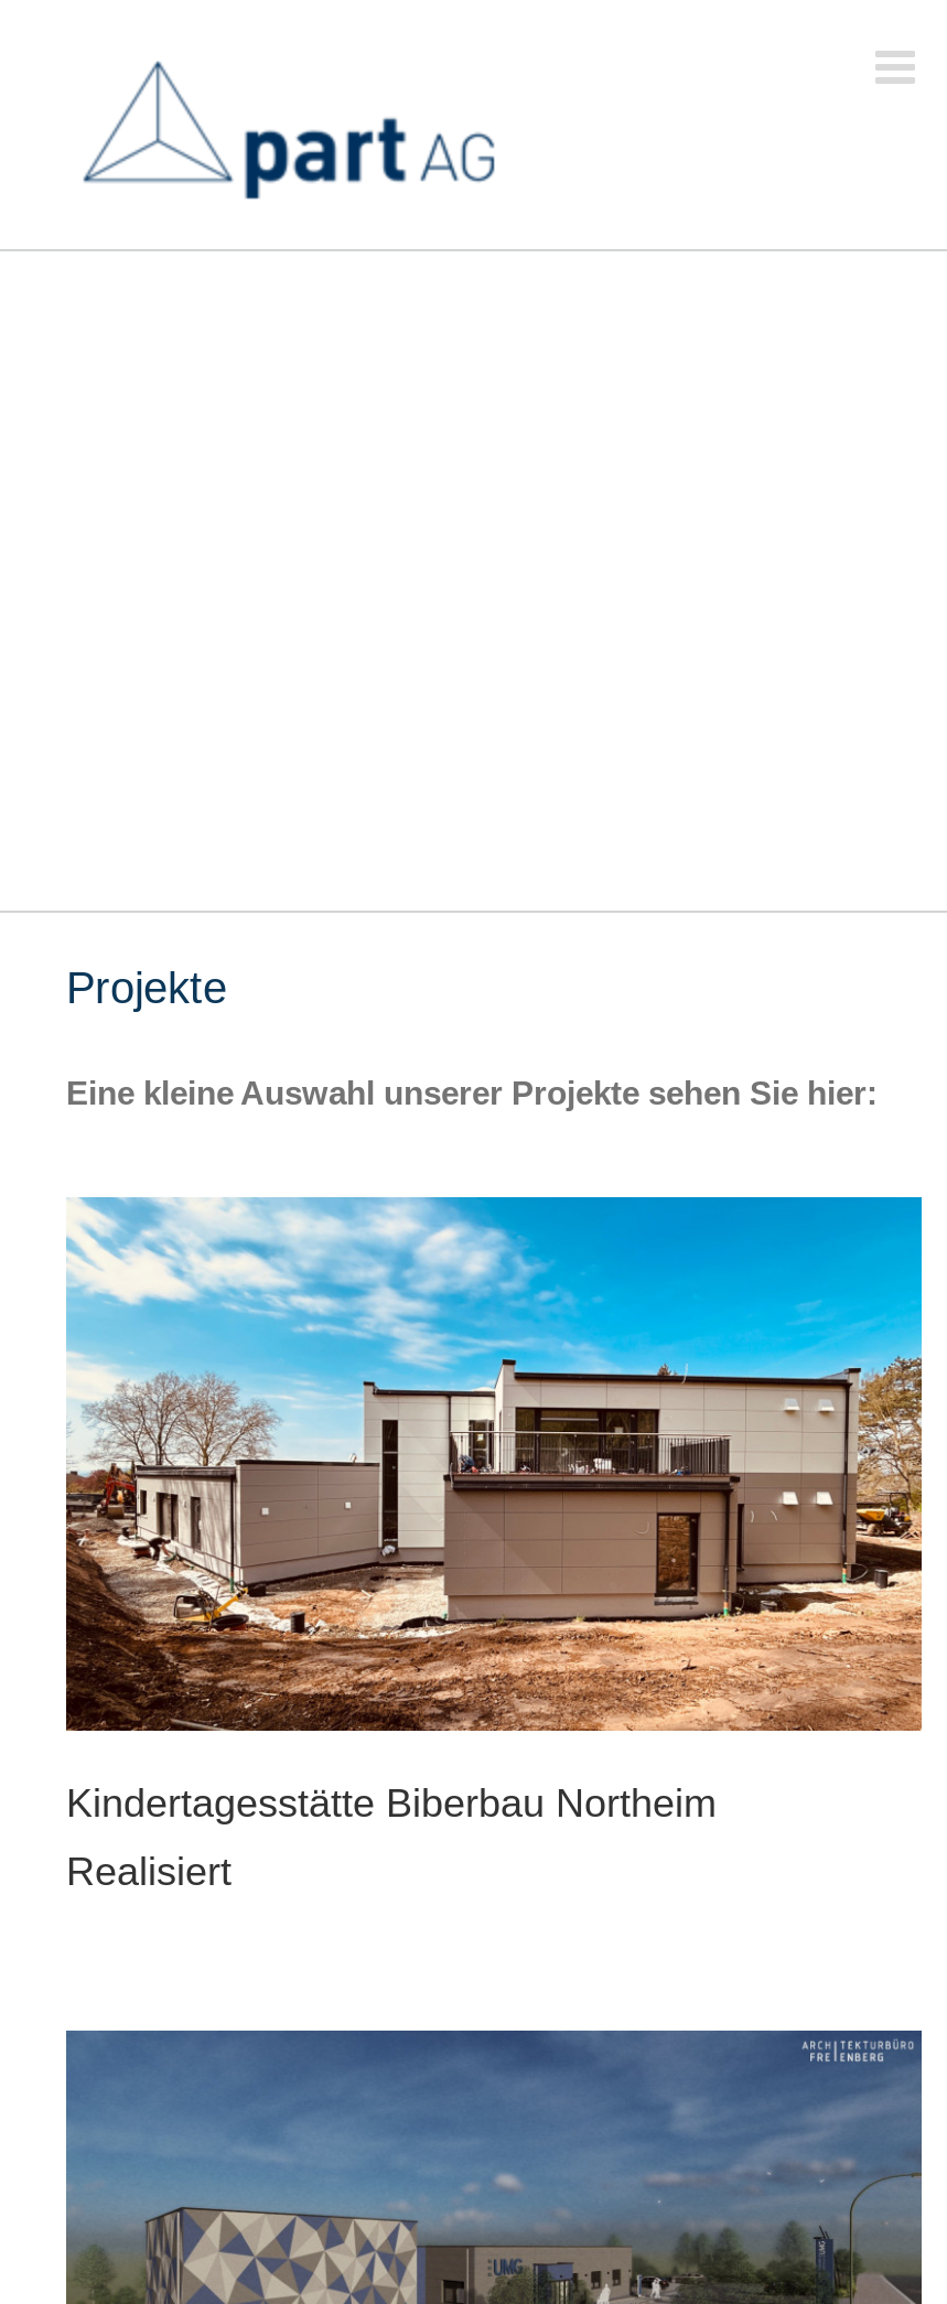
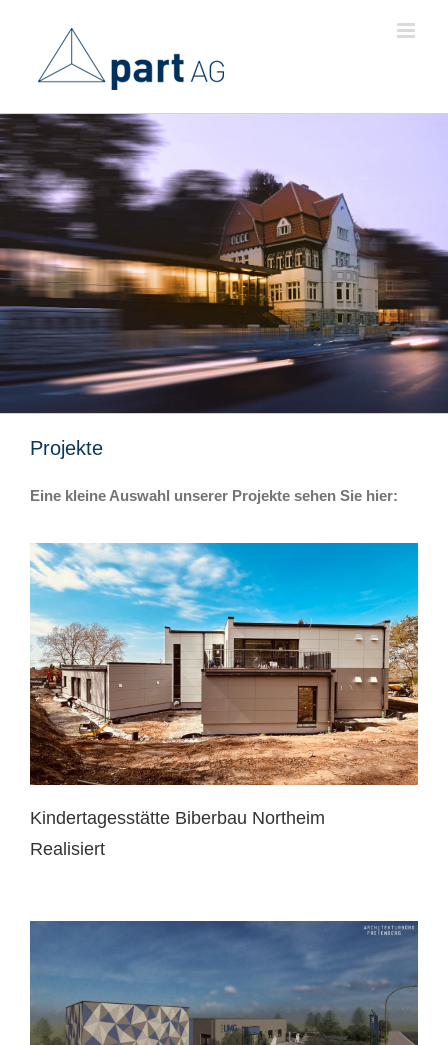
+ [image]
